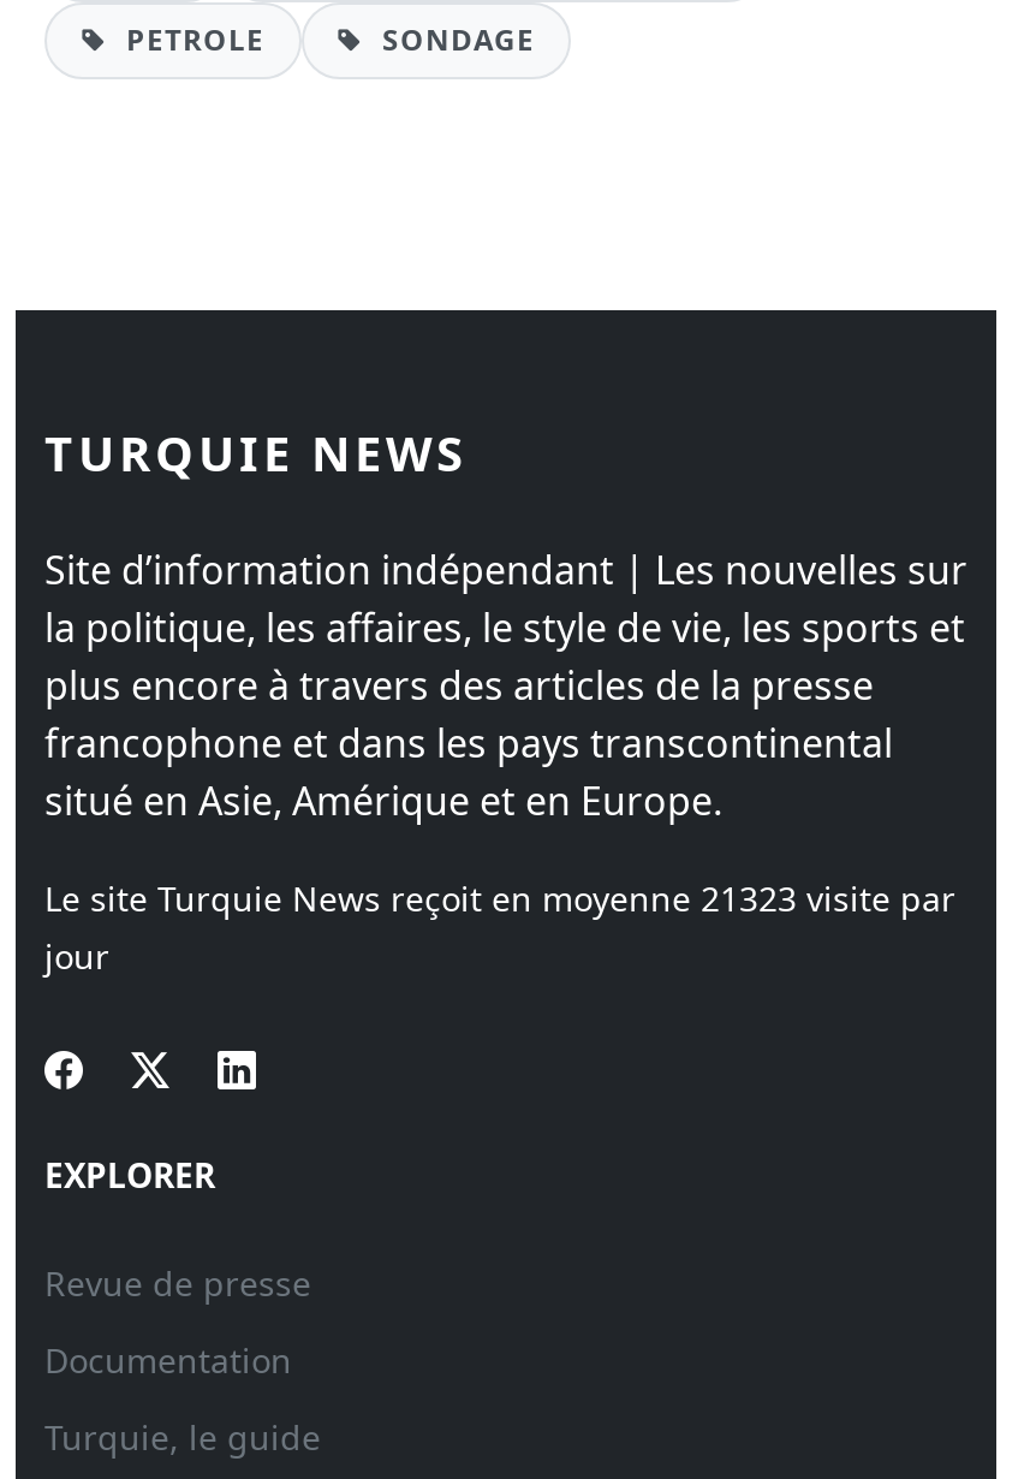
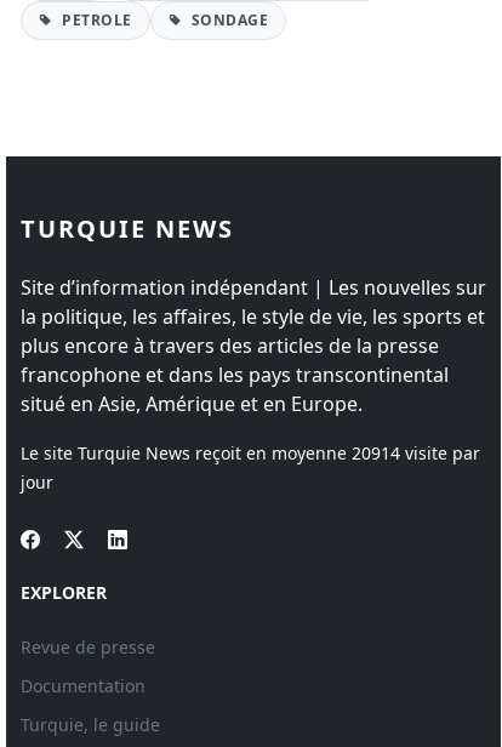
- Le site Turquie News reçoit en moyenne 21323 visite par
+ Le site Turquie News reçoit en moyenne 20914 visite par
